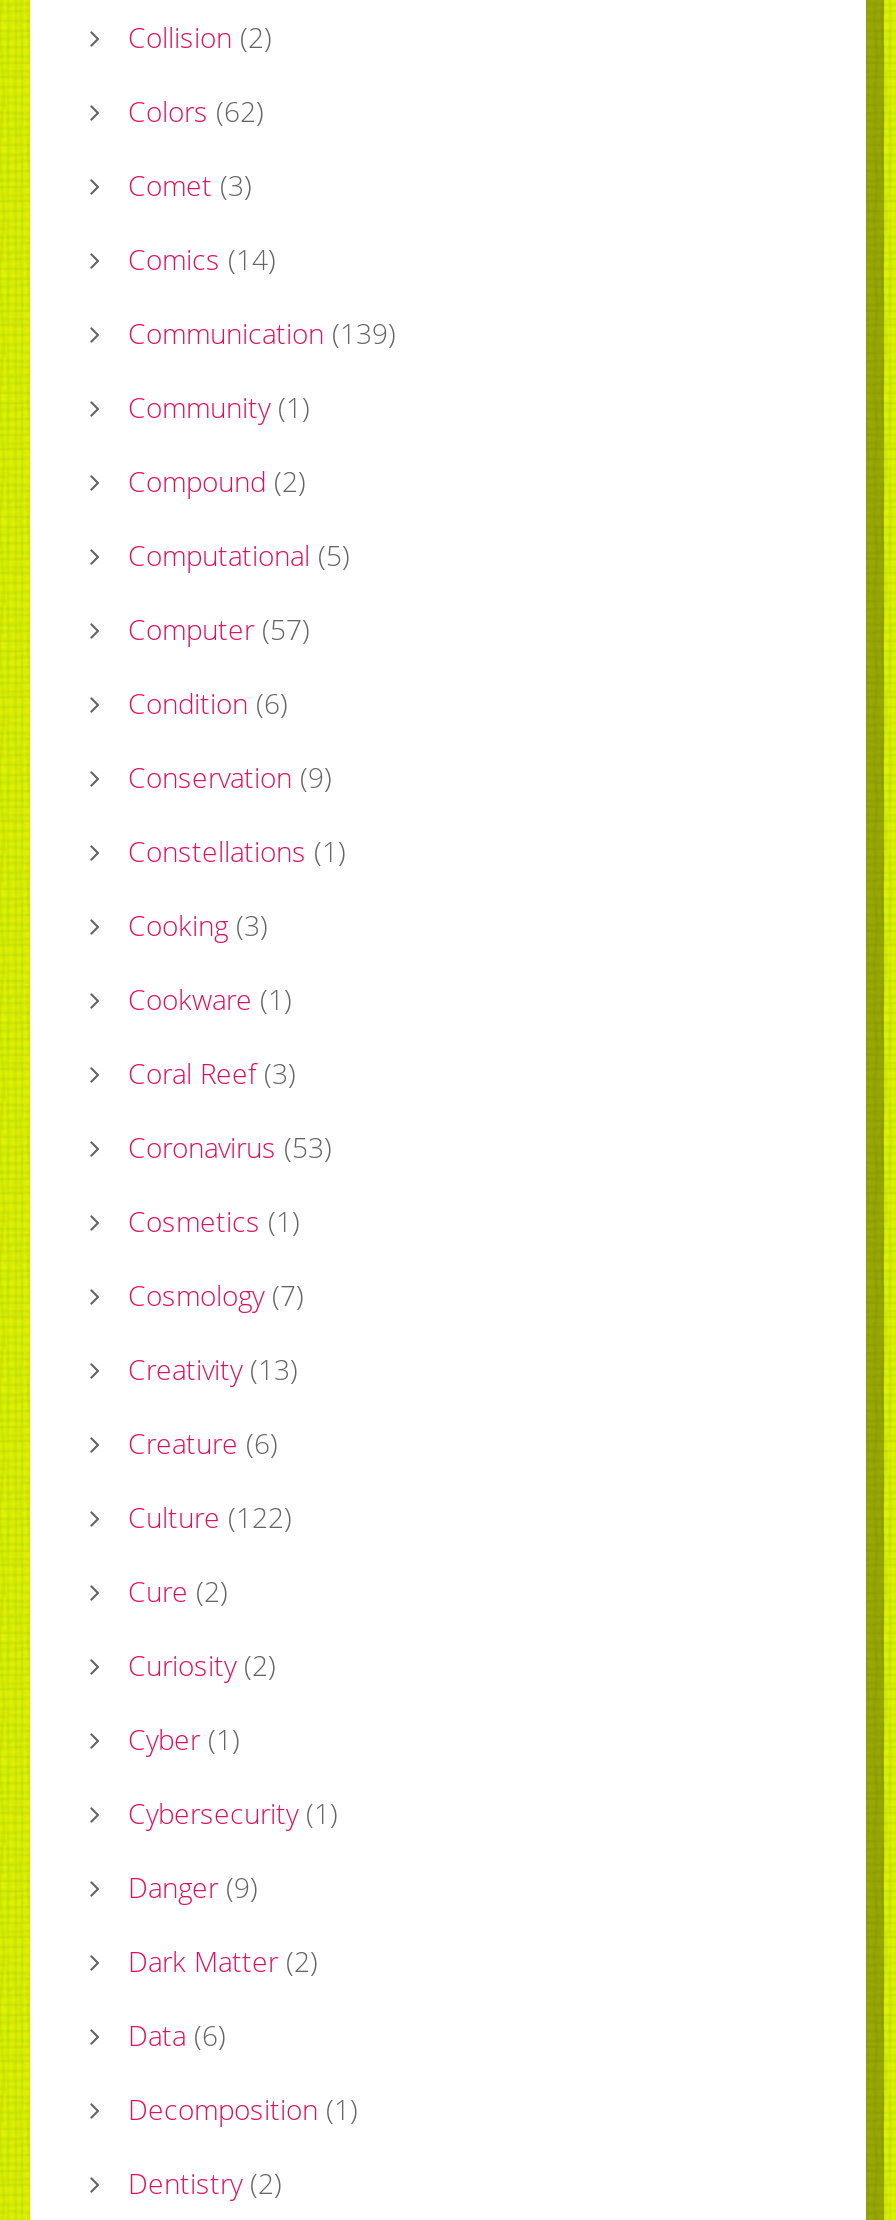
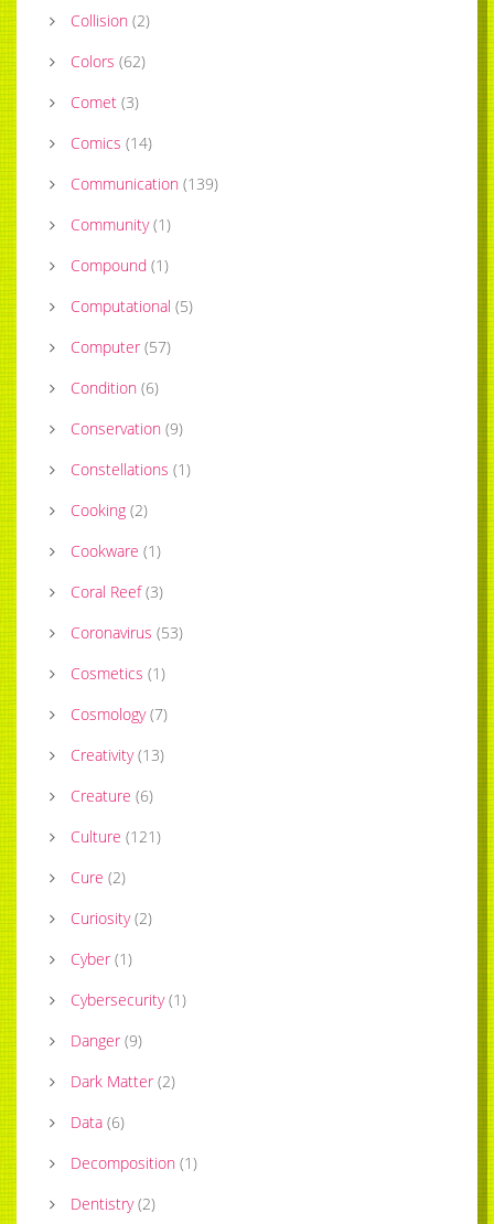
- Compound (2)
+ Compound (1)

- Cooking (3)
+ Cooking (2)

- Culture (122)
+ Culture (121)
